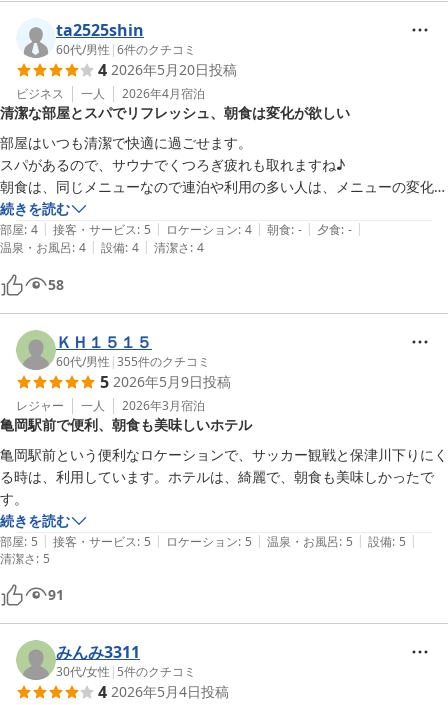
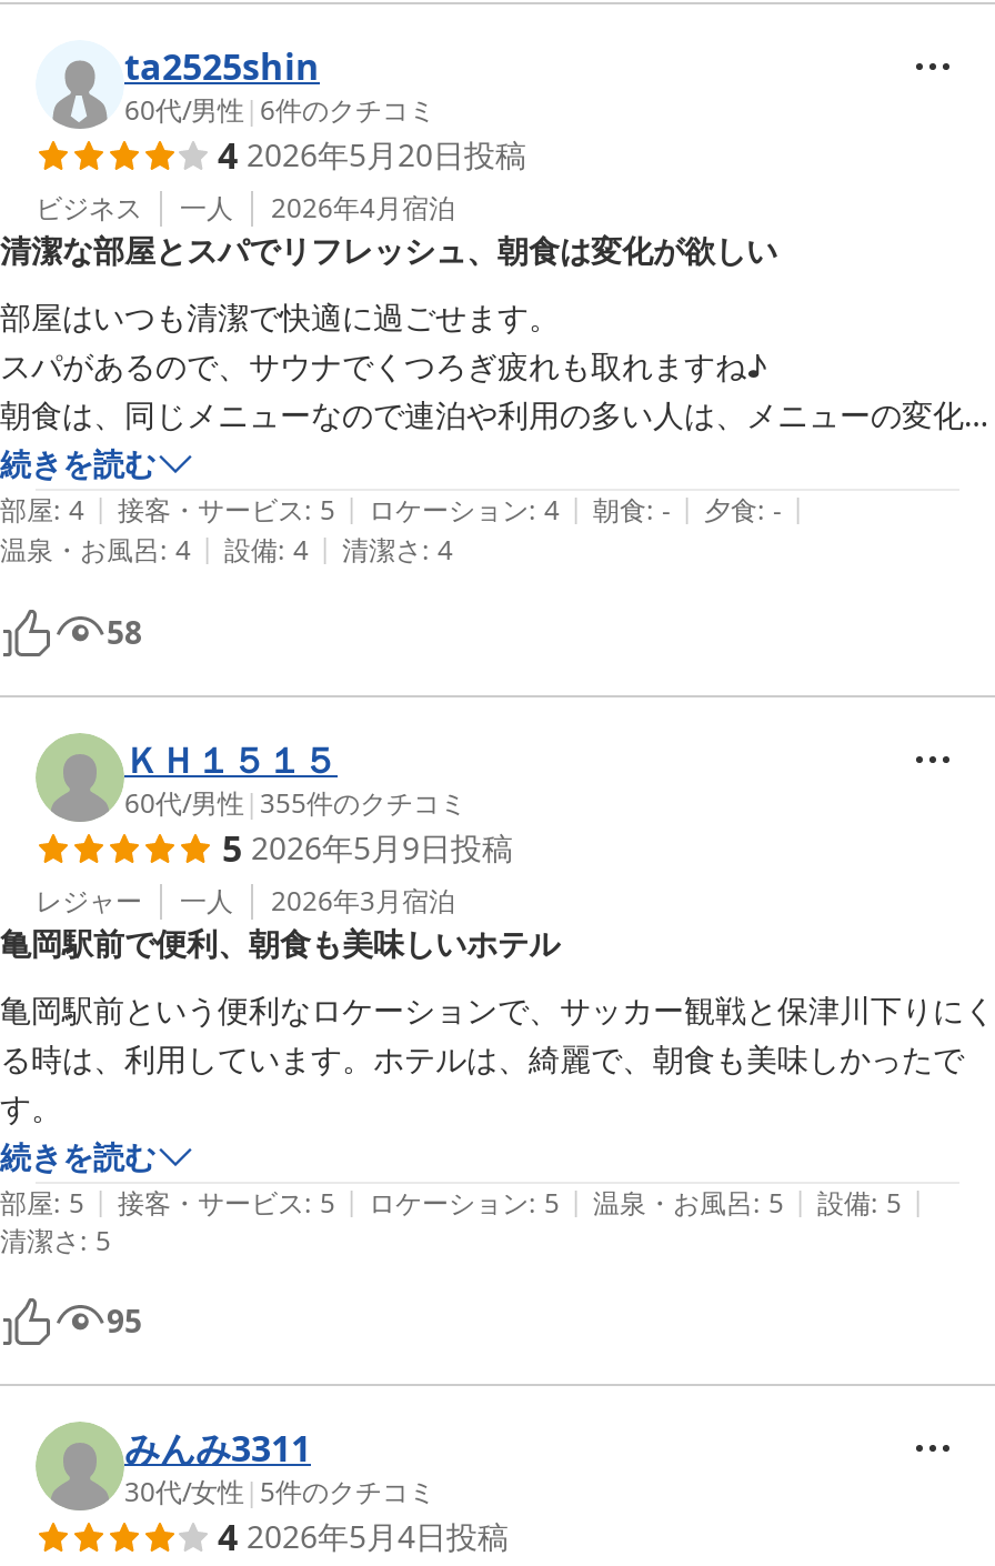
- 91
+ 95
